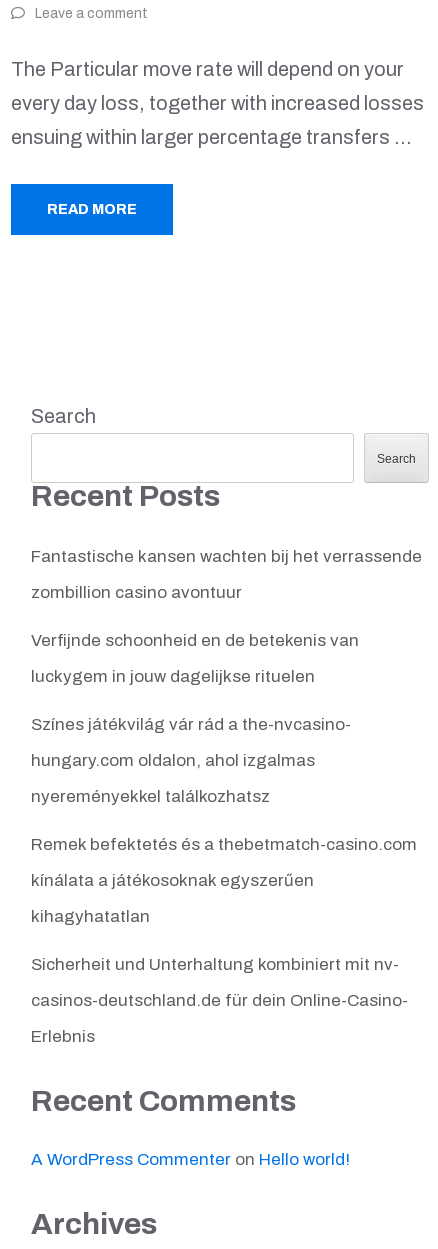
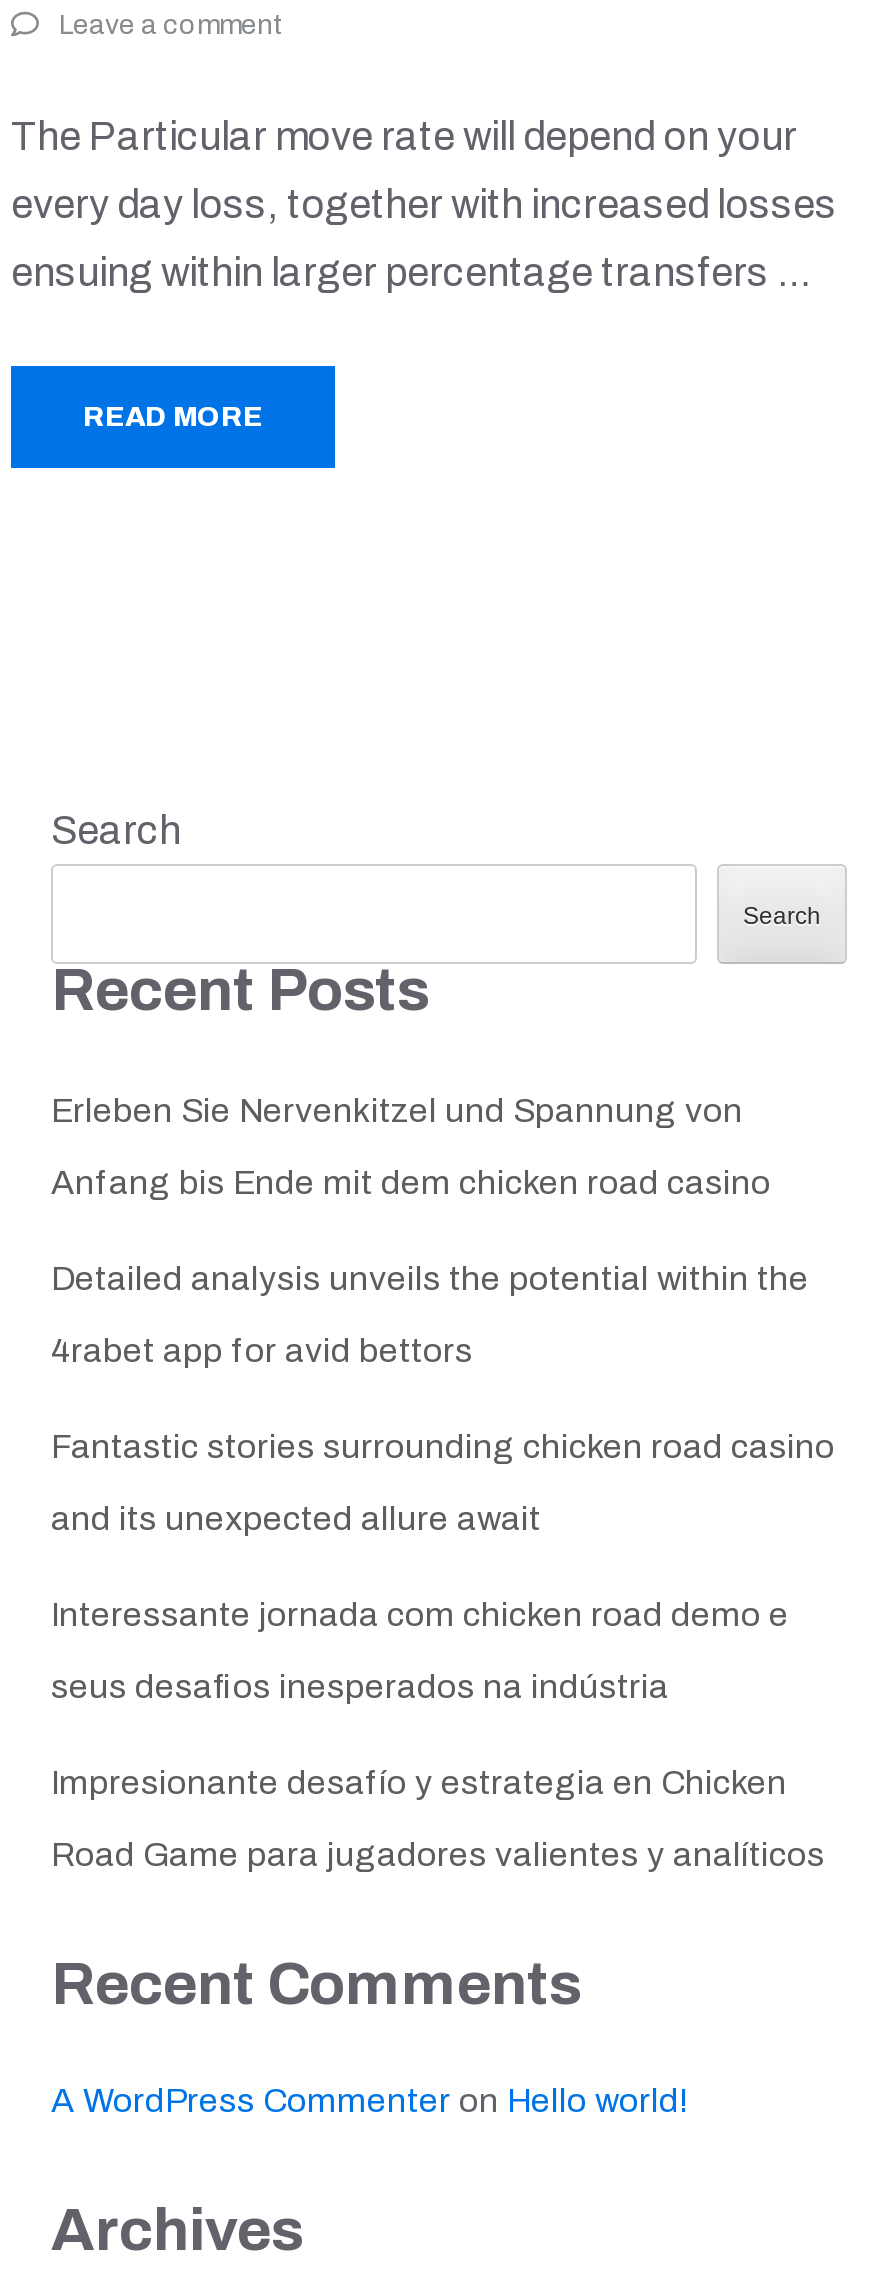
- Fantastische kansen wachten bij het verrassende
- zombillion casino avontuur
- Verfijnde schoonheid en de betekenis van
- luckygem in jouw dagelijkse rituelen
- Színes játékvilág vár rád a the-nvcasino-
- hungary.com oldalon, ahol izgalmas
- nyereményekkel találkozhatsz
- Remek befektetés és a thebetmatch-casino.com
- kínálata a játékosoknak egyszerűen
- kihagyhatatlan
- Sicherheit und Unterhaltung kombiniert mit nv-
- casinos-deutschland.de für dein Online-Casino-
- Erlebnis
+ Erleben Sie Nervenkitzel und Spannung von
+ Anfang bis Ende mit dem chicken road casino
+ Detailed analysis unveils the potential within the
+ 4rabet app for avid bettors
+ Fantastic stories surrounding chicken road casino
+ and its unexpected allure await
+ Interessante jornada com chicken road demo e
+ seus desafios inesperados na indústria
+ Impresionante desafío y estrategia en Chicken
+ Road Game para jugadores valientes y analíticos
